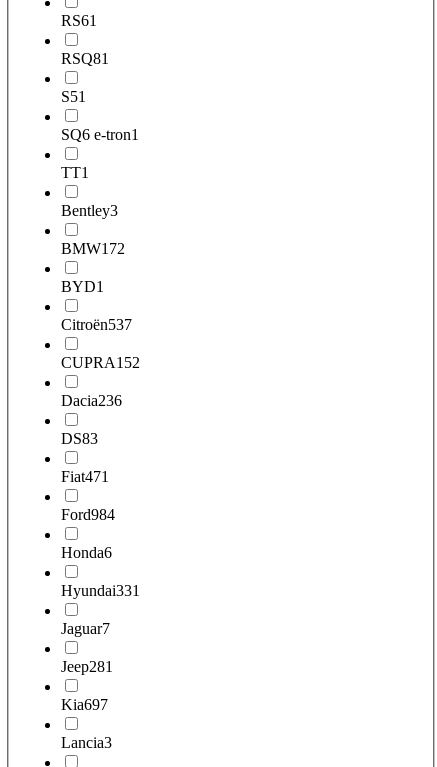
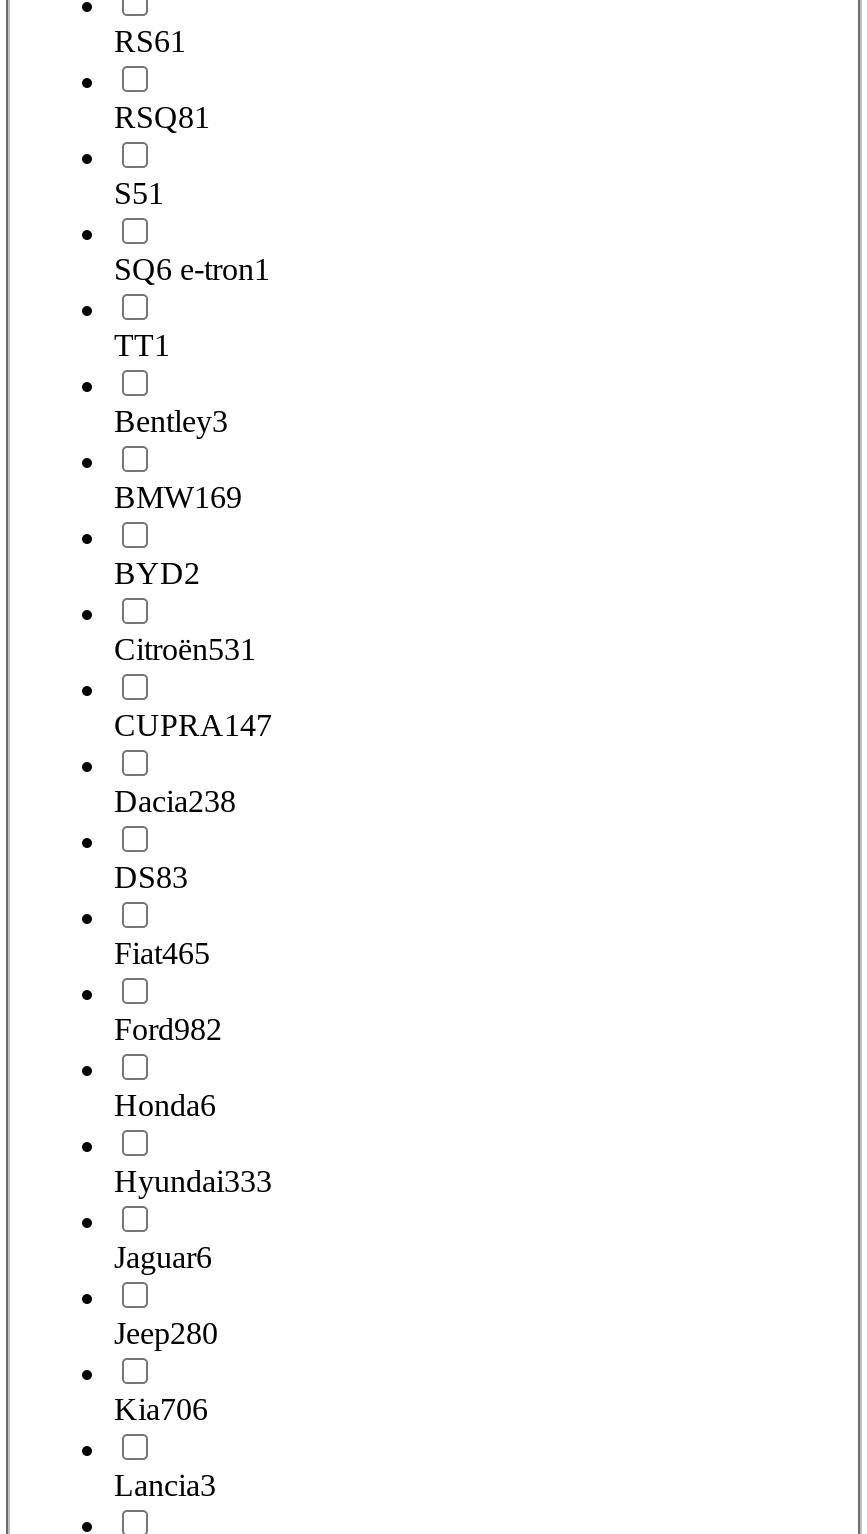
- BMW172
+ BMW169

- BYD1
+ BYD2

- Citroën537
+ Citroën531

- CUPRA 152
+ CUPRA 147

- Dacia236
+ Dacia238

- Fiat471
+ Fiat465

- Ford984
+ Ford982

- Hyundai331
+ Hyundai333

- Jaguar7
+ Jaguar6

- Jeep281
+ Jeep280

- Kia697
+ Kia706
